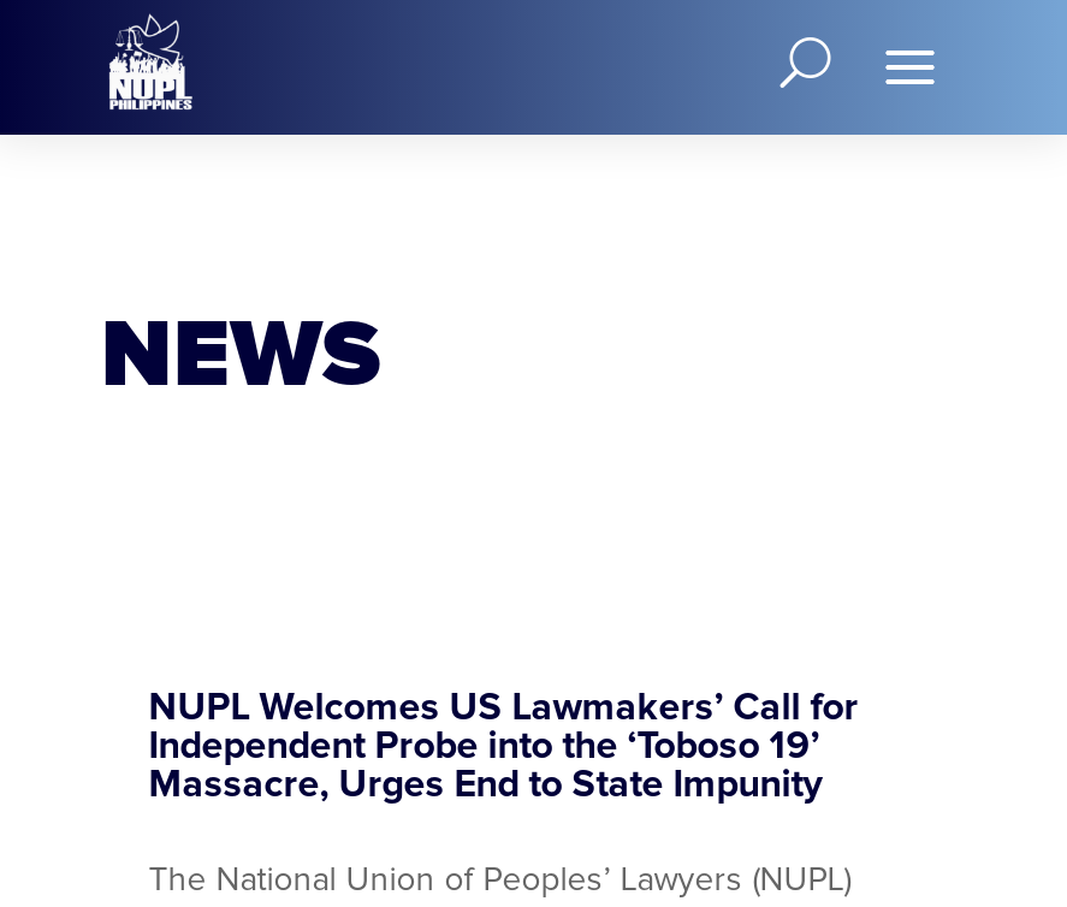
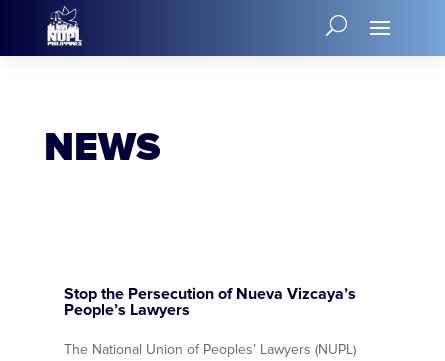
- NUPL Welcomes US Lawmakers’ Call for
- Independent Probe into the ‘Toboso 19’
- Massacre, Urges End to State Impunity
+ Stop the Persecution of Nueva Vizcaya’s
+ People’s Lawyers
